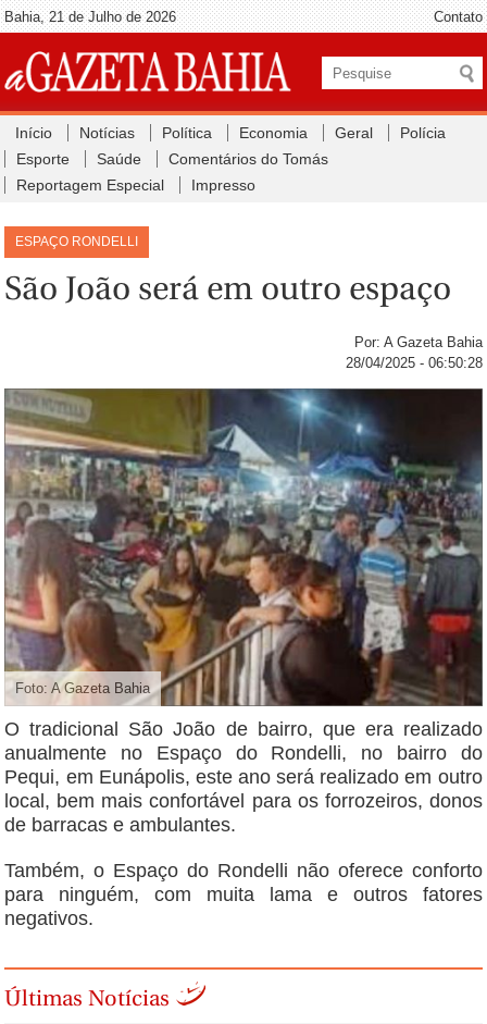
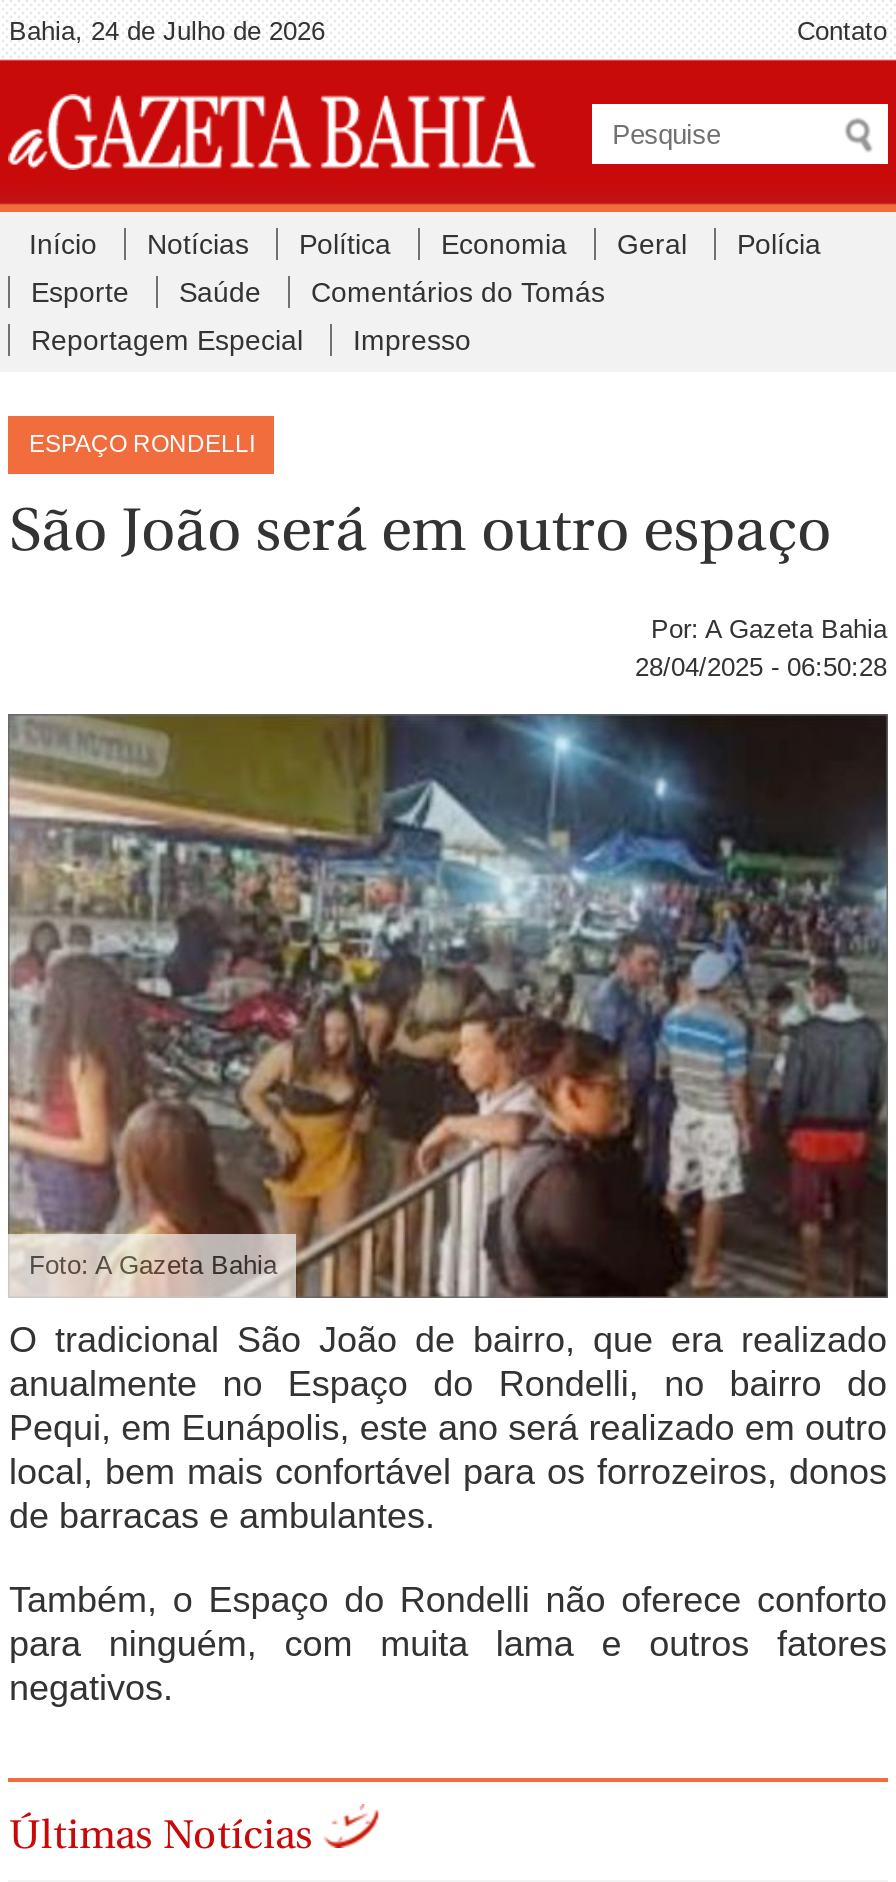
- Bahia, 21 de Julho de 2026
+ Bahia, 24 de Julho de 2026
